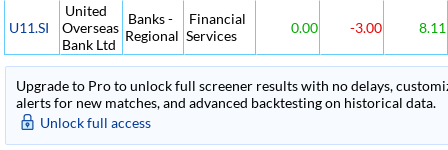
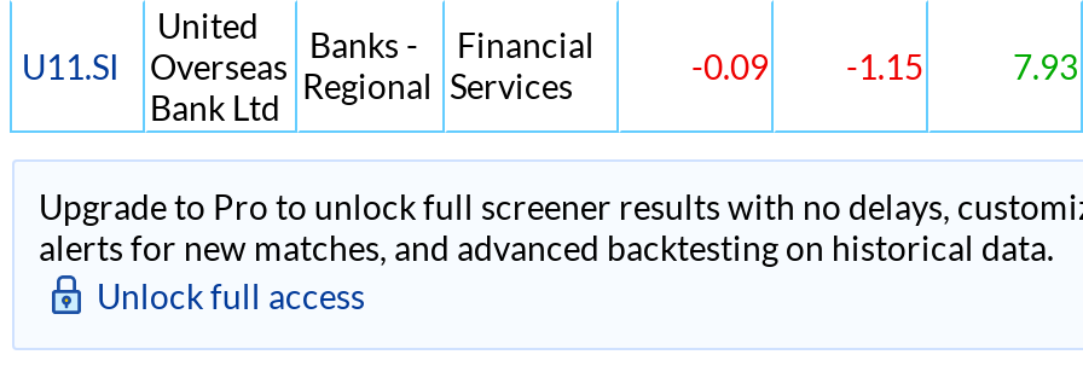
- 0.00
+ -0.09

- -3.00
+ -1.15

- 8.11
+ 7.93
